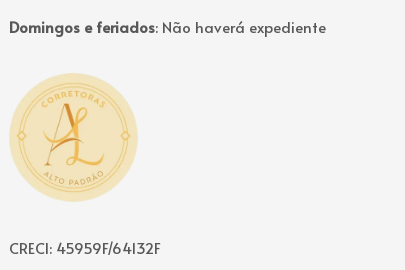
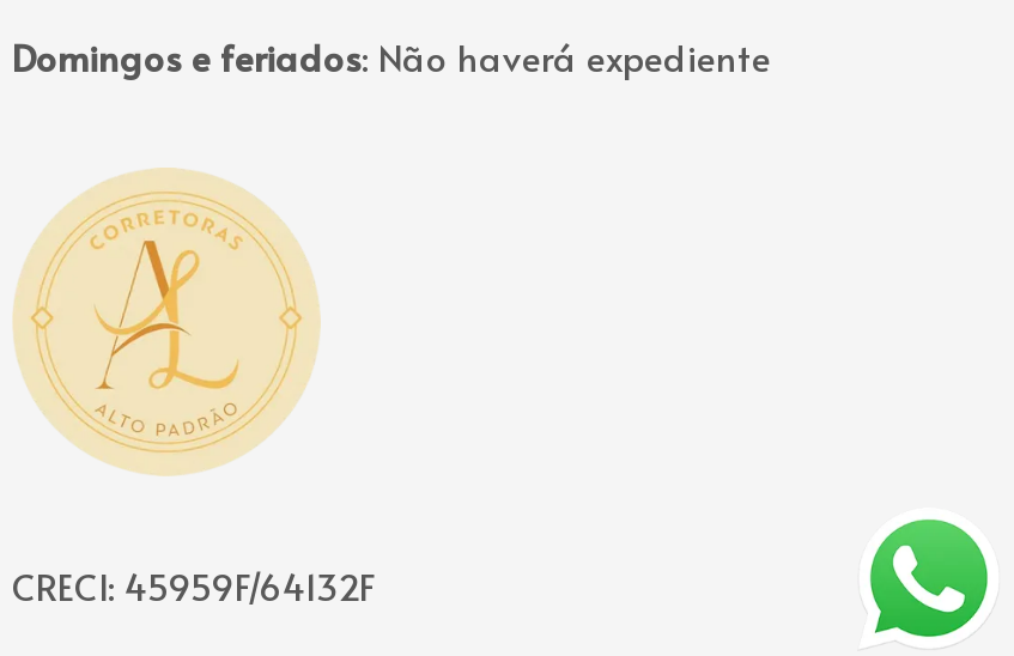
+ [image]
